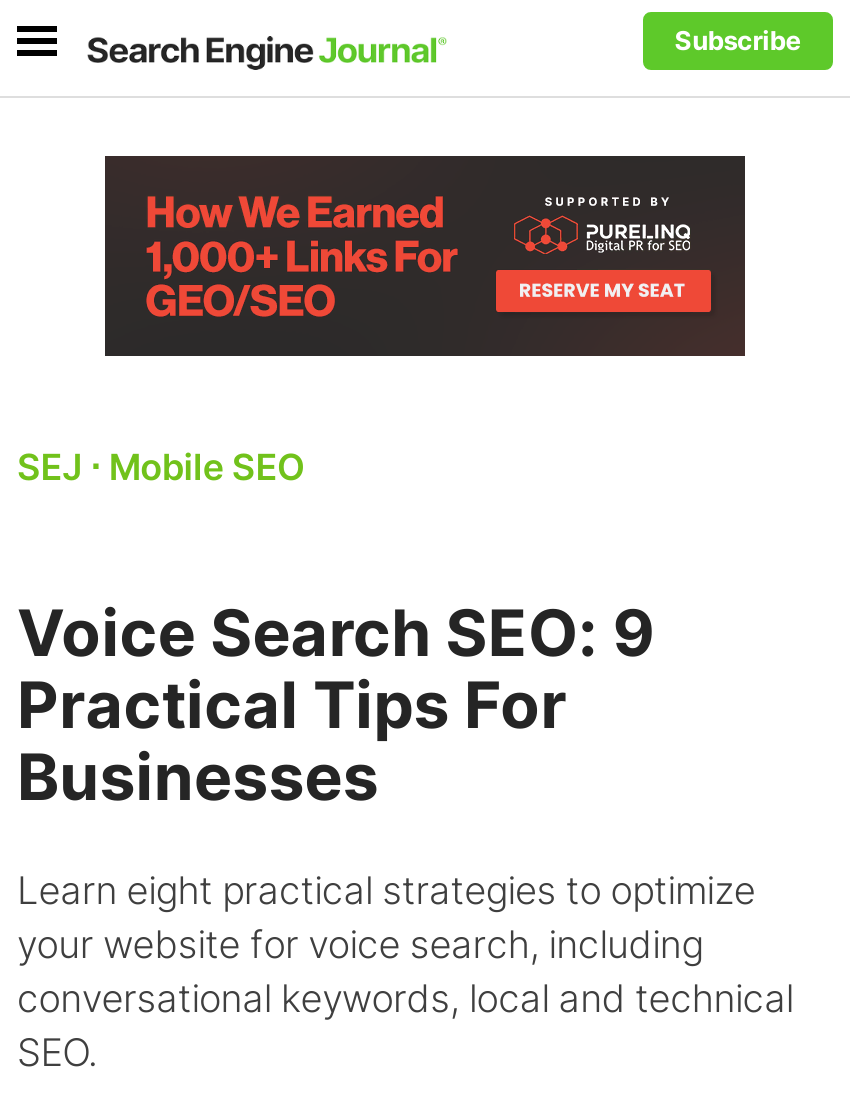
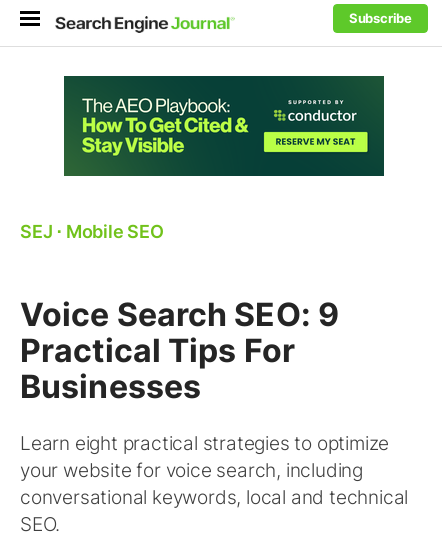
- [image]
+ [image]
